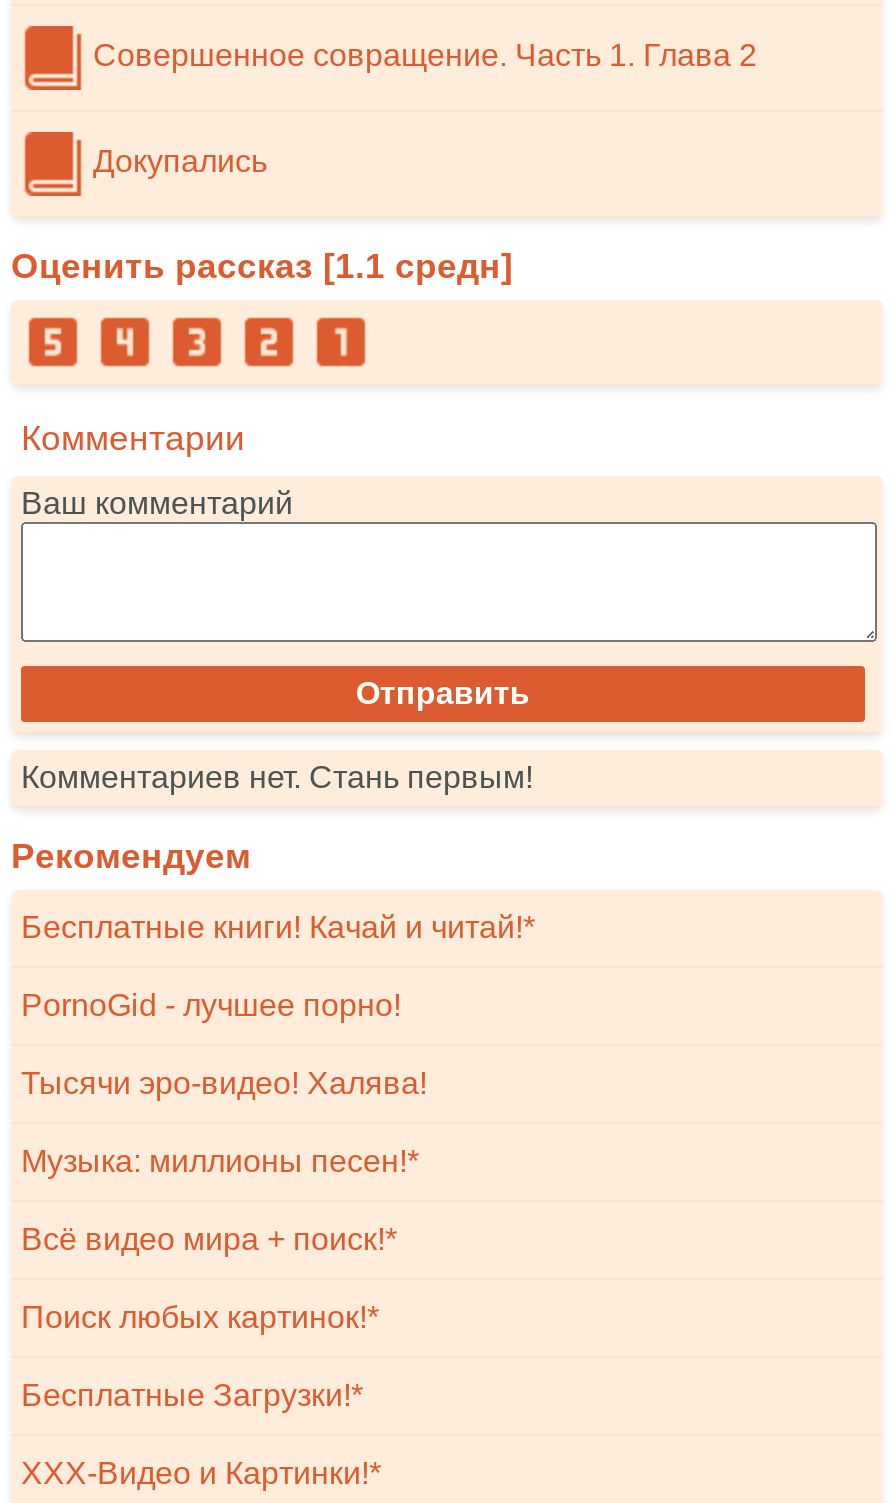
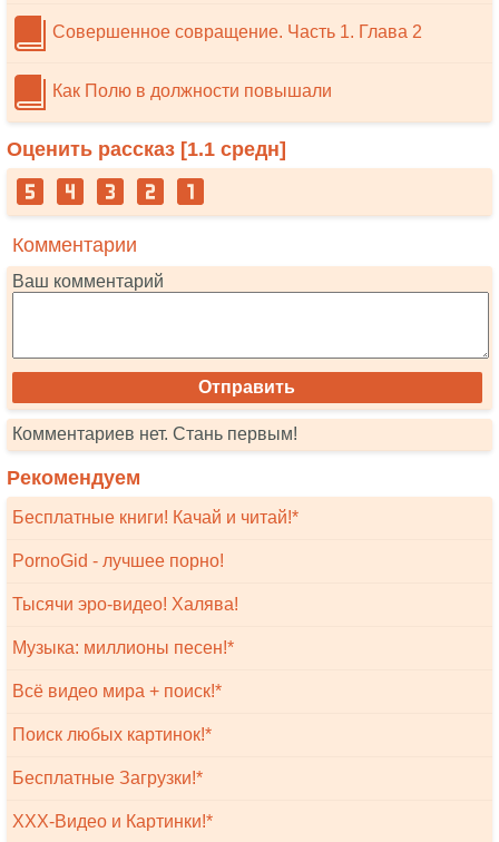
- Докупались
+ Как Полю в должности повышали
